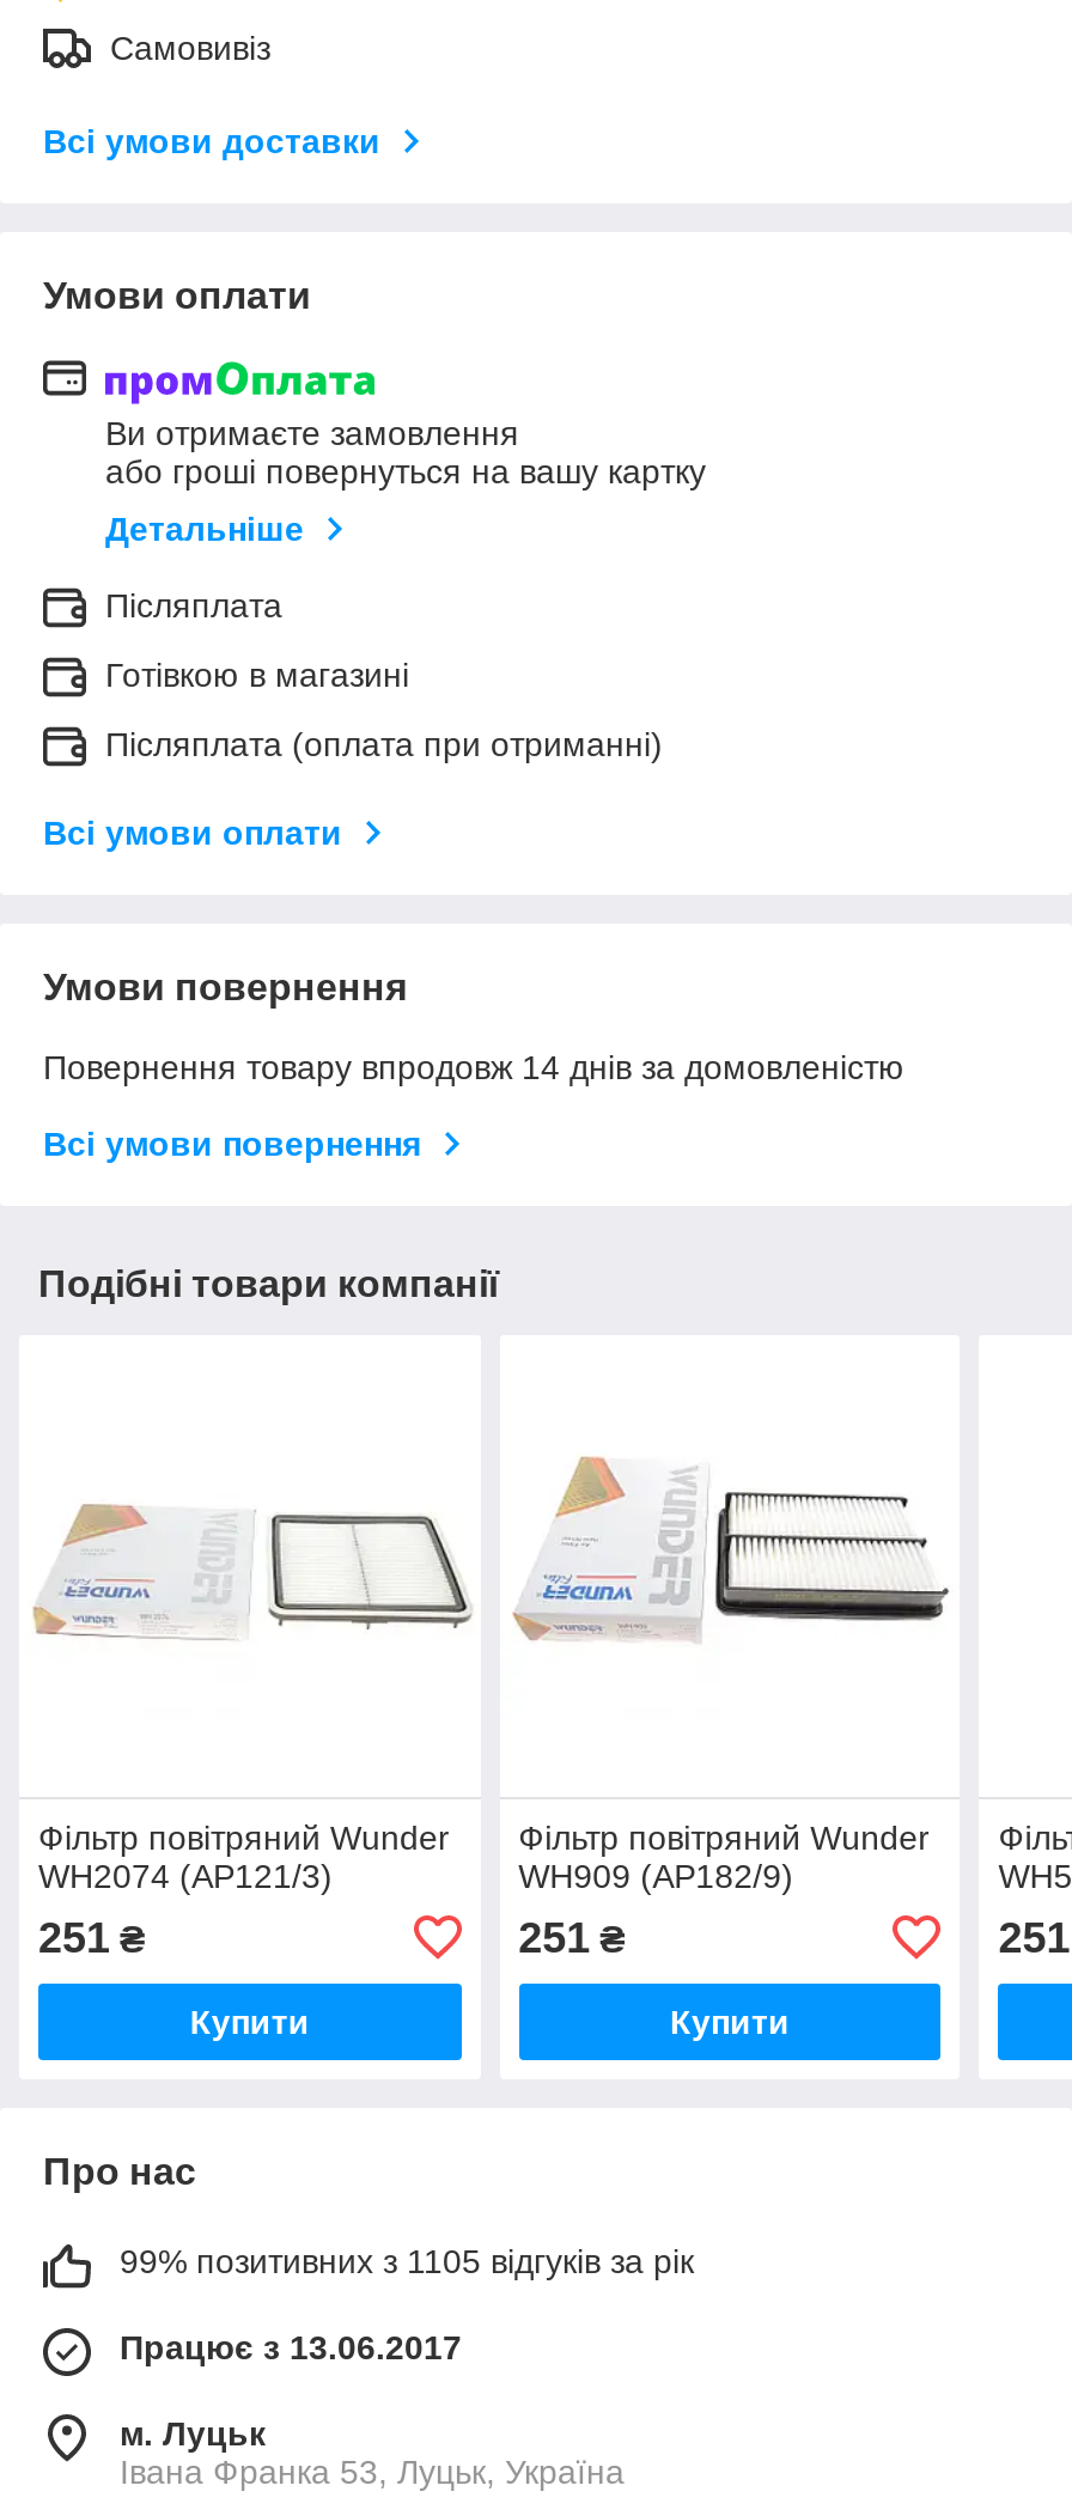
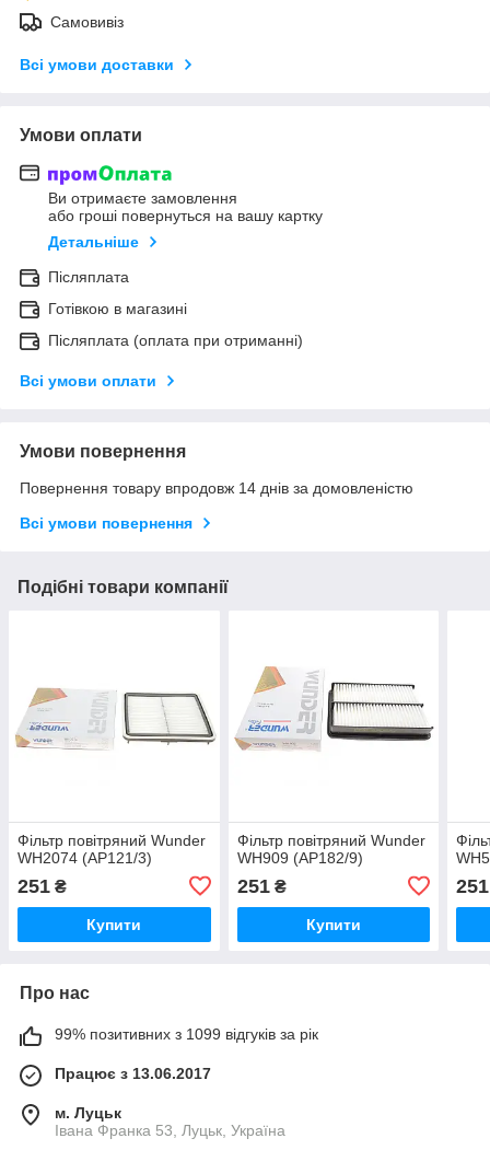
- 99% позитивних з 1105 відгуків за рік
+ 99% позитивних з 1099 відгуків за рік
